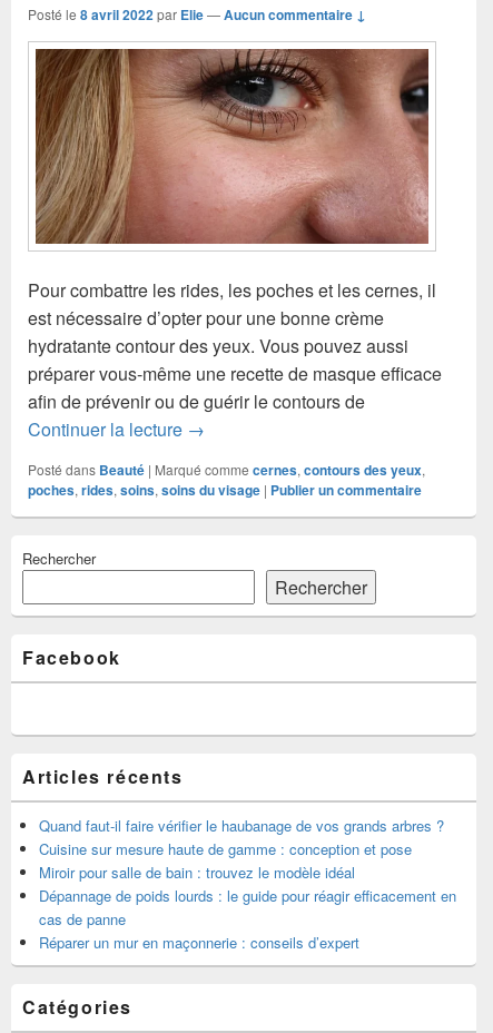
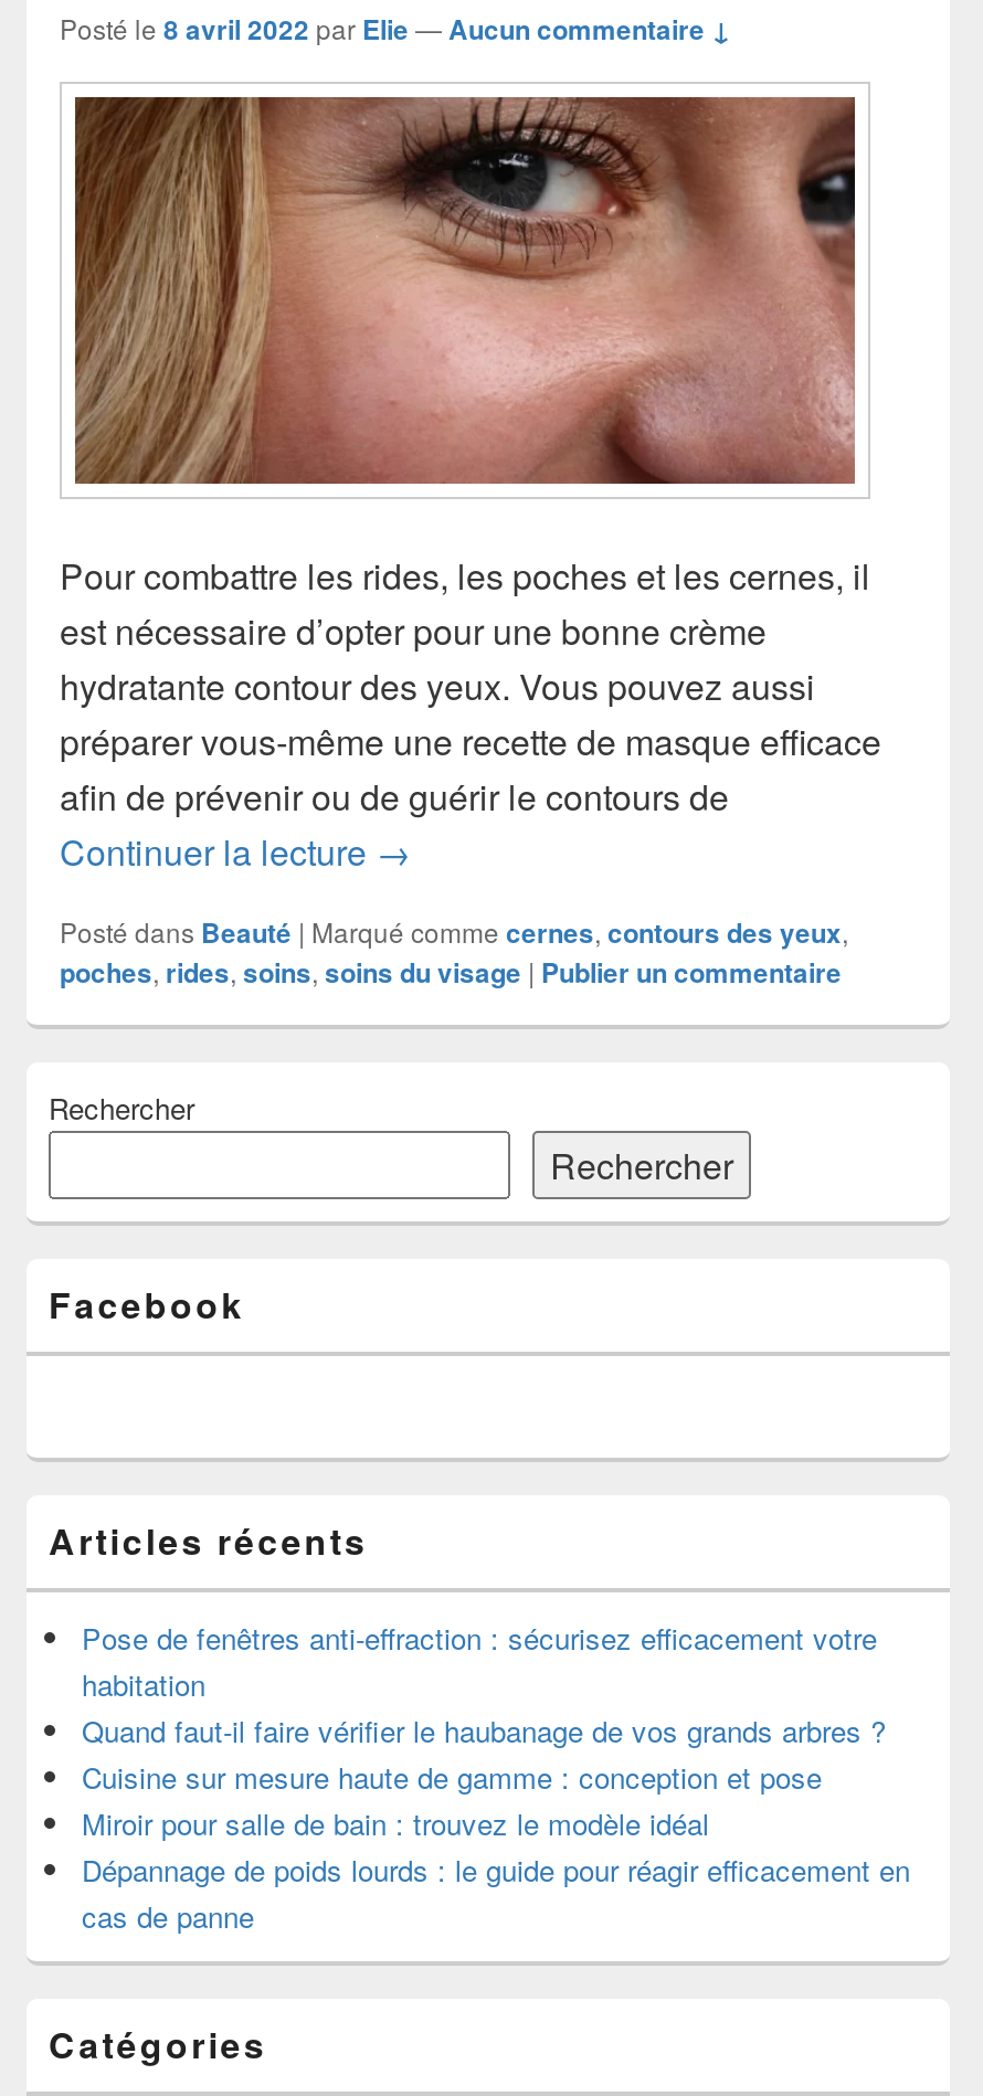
+ Pose de fenêtres anti-effraction : sécurisez efficacement votre
+ habitation

moved down: Quand faut-il faire vérifier le haubanage de vos grands arbres ? | Cuisine sur mesure haute de gamme : conception et pose | Miroir pour salle de bain : trouvez le modèle idéal | Dépannage de poids lourds : le guide pour réagir efficacement en | cas de panne

- Réparer un mur en maçonnerie : conseils d’expert
